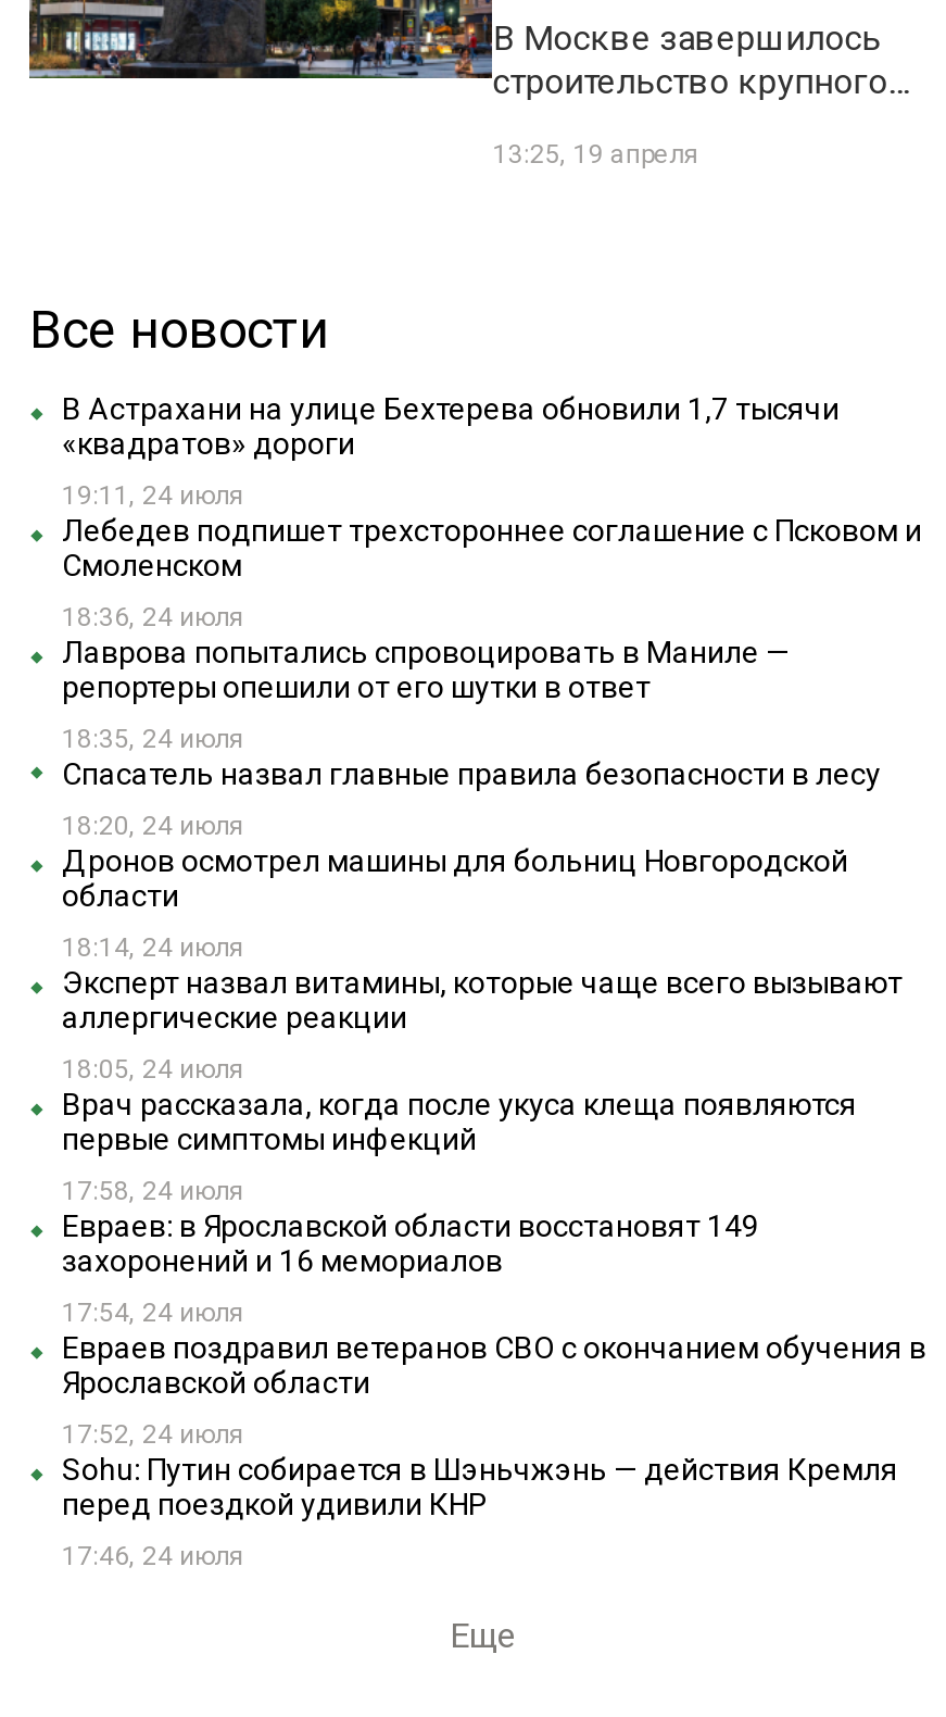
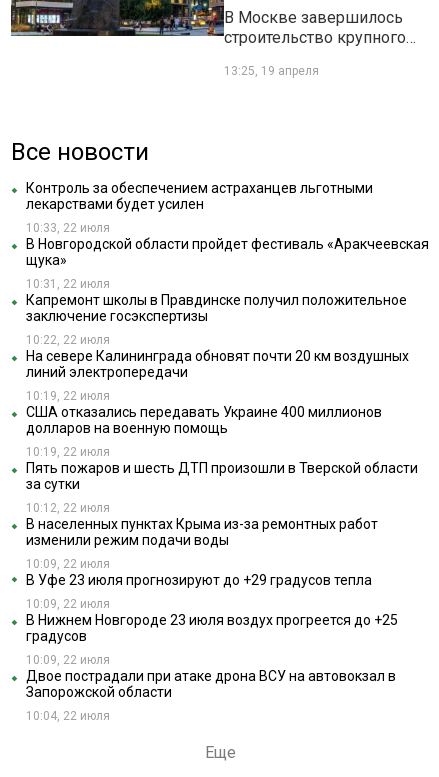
- В Астрахани на улице Бехтерева обновили 1,7 тысячи
- «квадратов» дороги
+ Контроль за обеспечением астраханцев льготными
+ лекарствами будет усилен

- 19:11, 24 июля
- Лебедев подпишет трехстороннее соглашение с Псковом и
- Смоленском
+ 10:33, 22 июля
+ В Новгородской области пройдет фестиваль «Аракчеевская
+ щука»

- 18:36, 24 июля
- Лаврова попытались спровоцировать в Маниле —
- репортеры опешили от его шутки в ответ
+ 10:31, 22 июля
+ Капремонт школы в Правдинске получил положительное
+ заключение госэкспертизы

- 18:35, 24 июля
- Спасатель назвал главные правила безопасности в лесу
+ 10:22, 22 июля
+ На севере Калининграда обновят почти 20 км воздушных
+ линий электропередачи

- 18:20, 24 июля
- Дронов осмотрел машины для больниц Новгородской
- области
+ 10:19, 22 июля
+ США отказались передавать Украине 400 миллионов
+ долларов на военную помощь

- 18:14, 24 июля
- Эксперт назвал витамины, которые чаще всего вызывают
- аллергические реакции
+ 10:19, 22 июля
+ Пять пожаров и шесть ДТП произошли в Тверской области
+ за сутки

- 18:05, 24 июля
- Врач рассказала, когда после укуса клеща появляются
- первые симптомы инфекций
+ 10:12, 22 июля
+ В населенных пунктах Крыма из-за ремонтных работ
+ изменили режим подачи воды

- 17:58, 24 июля
- Евраев: в Ярославской области восстановят 149
- захоронений и 16 мемориалов
+ 10:09, 22 июля
+ В Уфе 23 июля прогнозируют до +29 градусов тепла

- 17:54, 24 июля
- Евраев поздравил ветеранов СВО с окончанием обучения в
- Ярославской области
+ 10:09, 22 июля
+ В Нижнем Новгороде 23 июля воздух прогреется до +25
+ градусов

- 17:52, 24 июля
- Sohu: Путин собирается в Шэньчжэнь — действия Кремля
- перед поездкой удивили КНР
+ 10:09, 22 июля
+ Двое пострадали при атаке дрона ВСУ на автовокзал в
+ Запорожской области

- 17:46, 24 июля
+ 10:04, 22 июля
